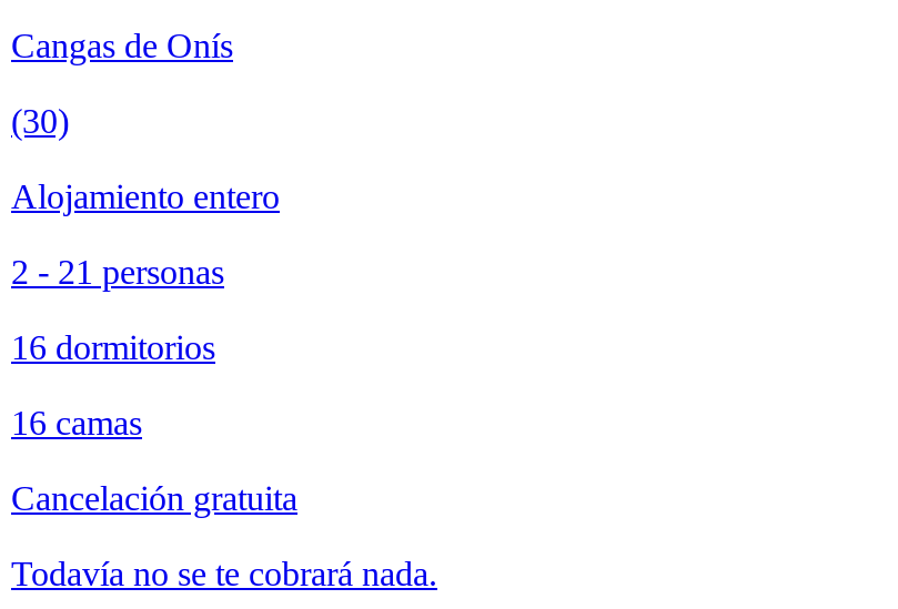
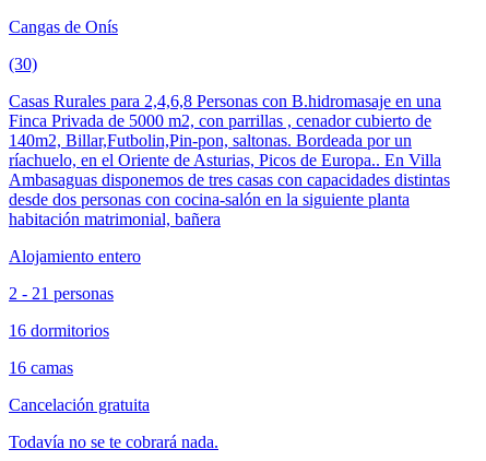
+ Casas Rurales para 2,4,6,8 Personas con B.hidromasaje en una
+ Finca Privada de 5000 m2, con parrillas , cenador cubierto de
+ 140m2, Billar,Futbolin,Pin-pon, saltonas. Bordeada por un
+ ríachuelo, en el Oriente de Asturias, Picos de Europa.. En Villa
+ Ambasaguas disponemos de tres casas con capacidades distintas
+ desde dos personas con cocina-salón en la siguiente planta
+ habitación matrimonial, bañera
